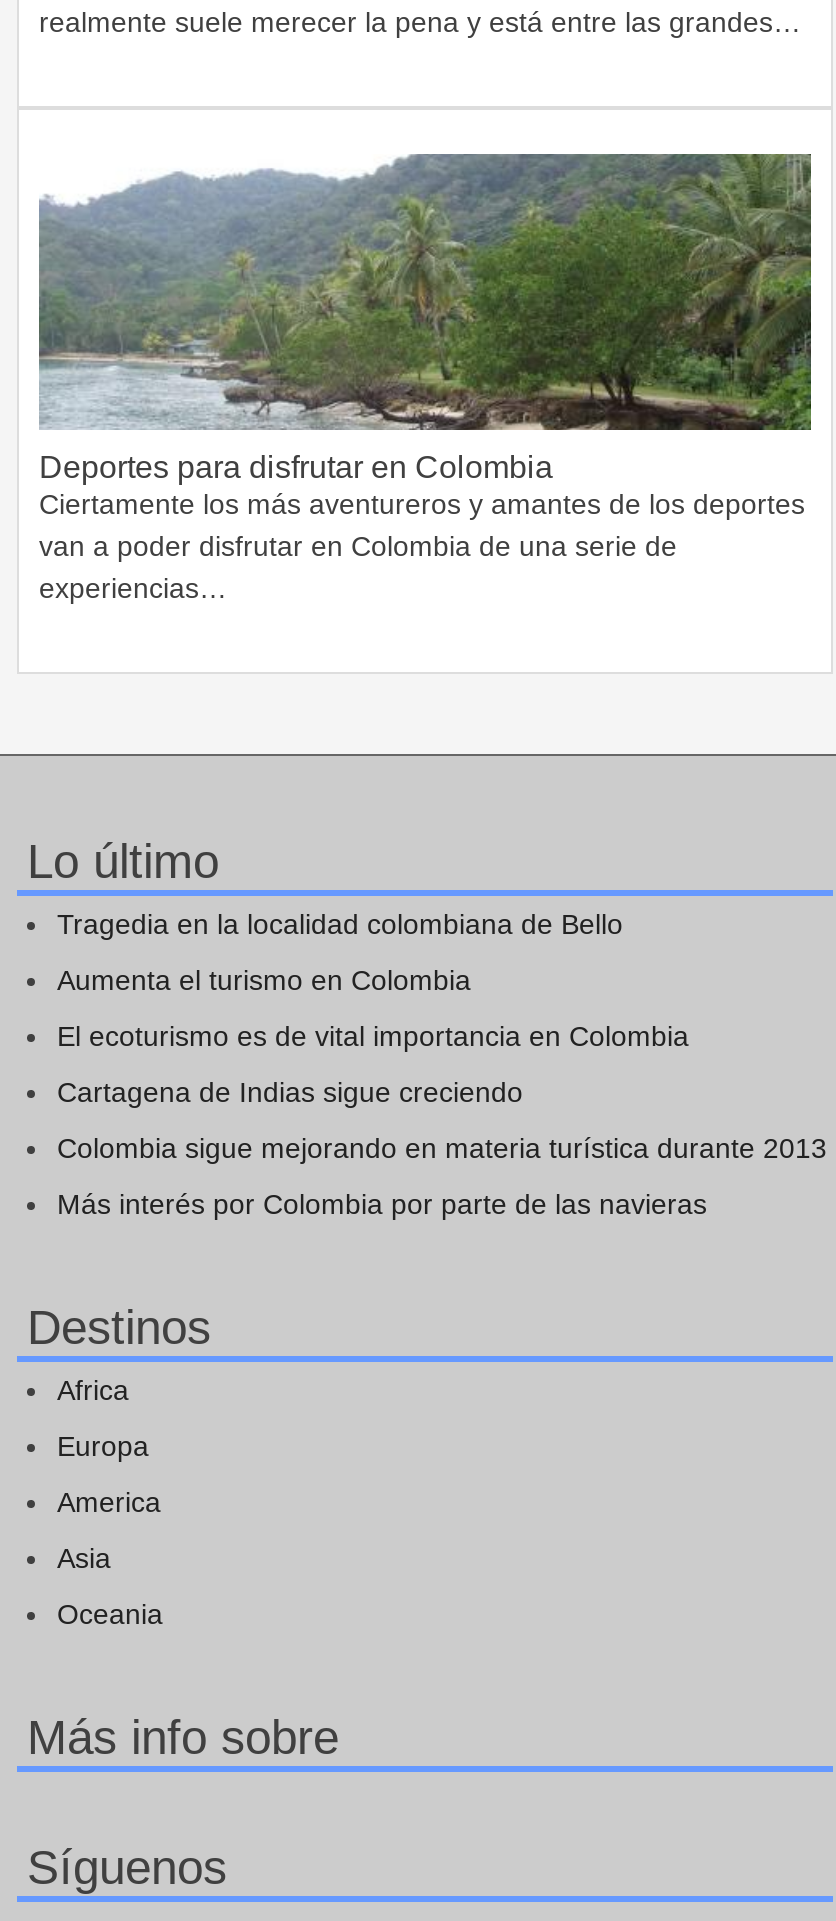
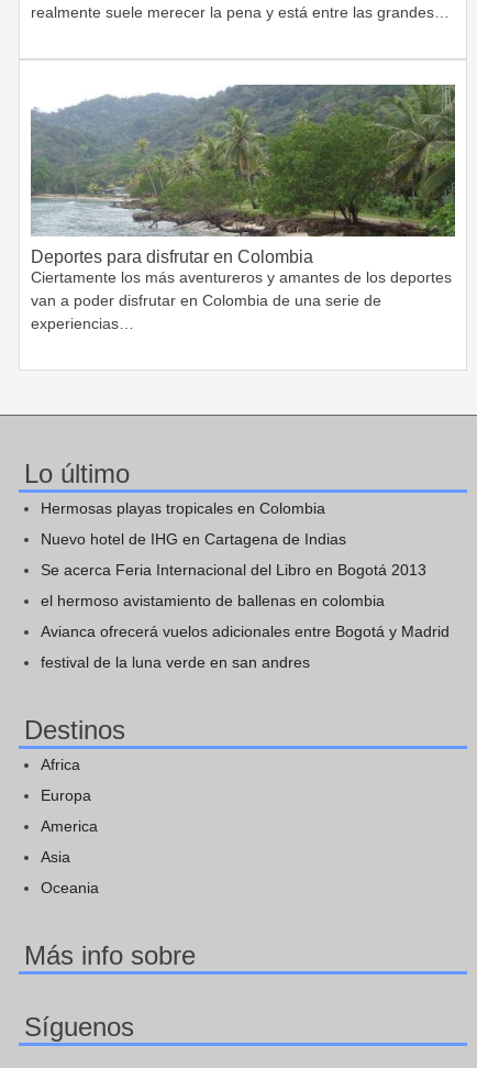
- Tragedia en la localidad colombiana de Bello
+ Hermosas playas tropicales en Colombia

- Aumenta el turismo en Colombia
+ Nuevo hotel de IHG en Cartagena de Indias

- El ecoturismo es de vital importancia en Colombia
+ Se acerca Feria Internacional del Libro en Bogotá 2013

- Cartagena de Indias sigue creciendo
+ el hermoso avistamiento de ballenas en colombia

- Colombia sigue mejorando en materia turística durante 2013
+ Avianca ofrecerá vuelos adicionales entre Bogotá y Madrid

- Más interés por Colombia por parte de las navieras
+ festival de la luna verde en san andres
